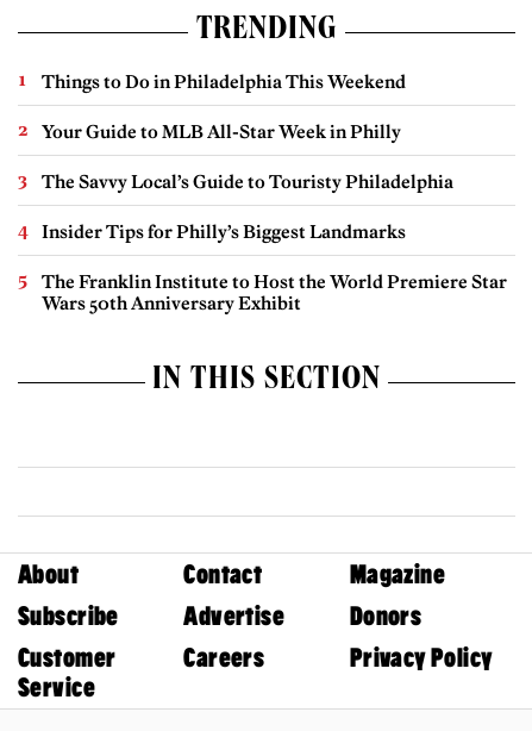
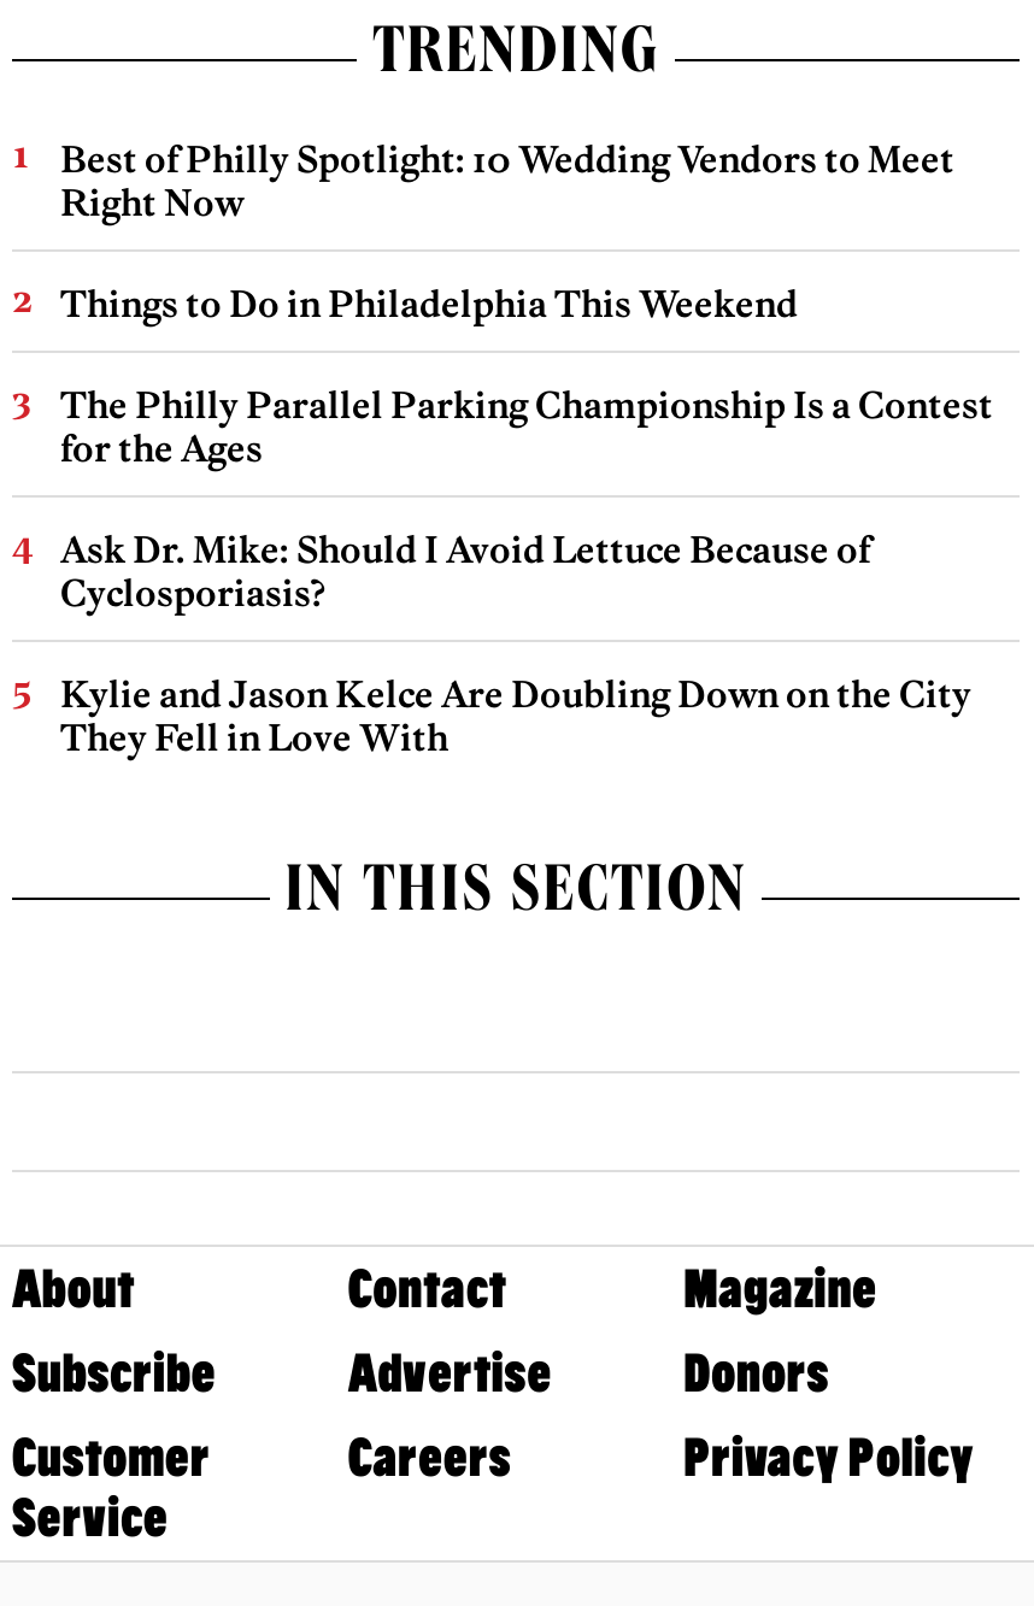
+ Best of Philly Spotlight: 10 Wedding Vendors to Meet
+ Right Now

- Your Guide to MLB All-Star Week in Philly
- The Savvy Local’s Guide to Touristy Philadelphia
- Insider Tips for Philly’s Biggest Landmarks
- The Franklin Institute to Host the World Premiere Star
- Wars 50th Anniversary Exhibit
+ The Philly Parallel Parking Championship Is a Contest
+ for the Ages
+ Ask Dr. Mike: Should I Avoid Lettuce Because of
+ Cyclosporiasis?
+ Kylie and Jason Kelce Are Doubling Down on the City
+ They Fell in Love With
